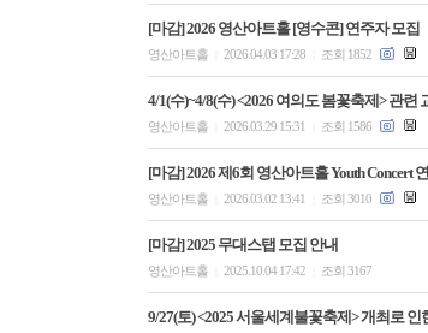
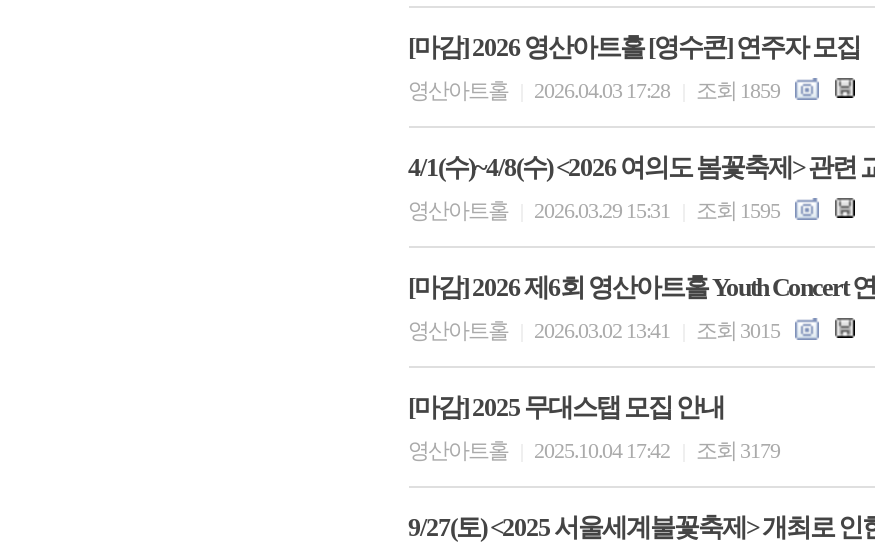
- 영산아트홀 2026.04.03 17:28 조회 1852
+ 영산아트홀 2026.04.03 17:28 조회 1859

- 영산아트홀 2026.03.29 15:31 조회 1586
+ 영산아트홀 2026.03.29 15:31 조회 1595

- 영산아트홀 2026.03.02 13:41 조회 3010
+ 영산아트홀 2026.03.02 13:41 조회 3015

- 영산아트홀 2025.10.04 17:42 조회 3167
+ 영산아트홀 2025.10.04 17:42 조회 3179
